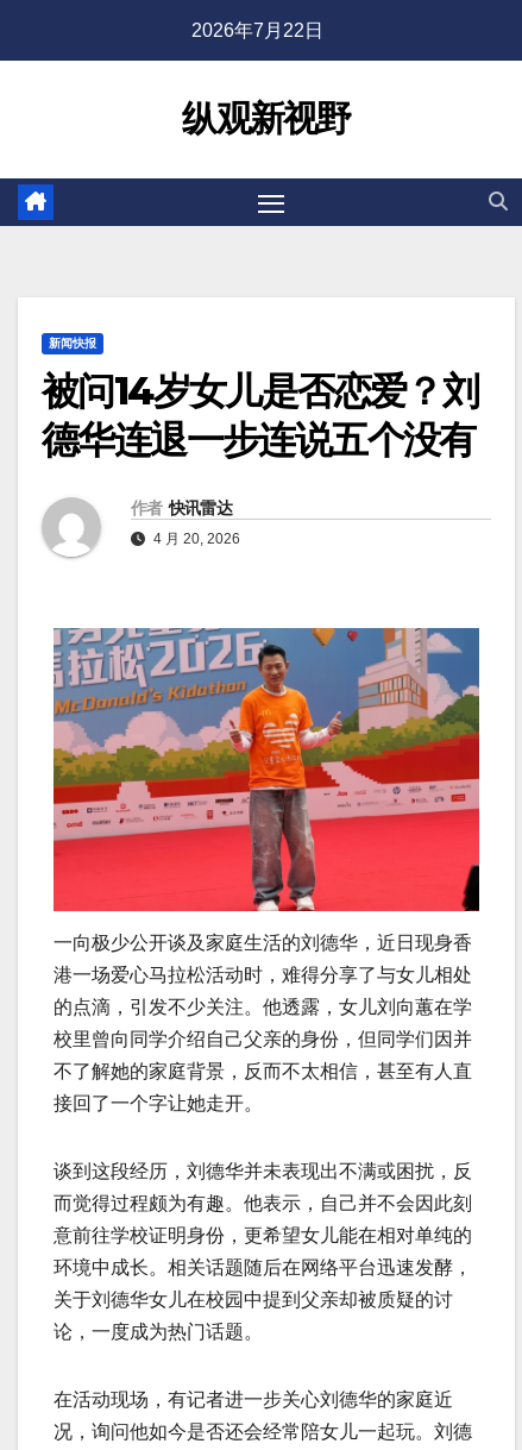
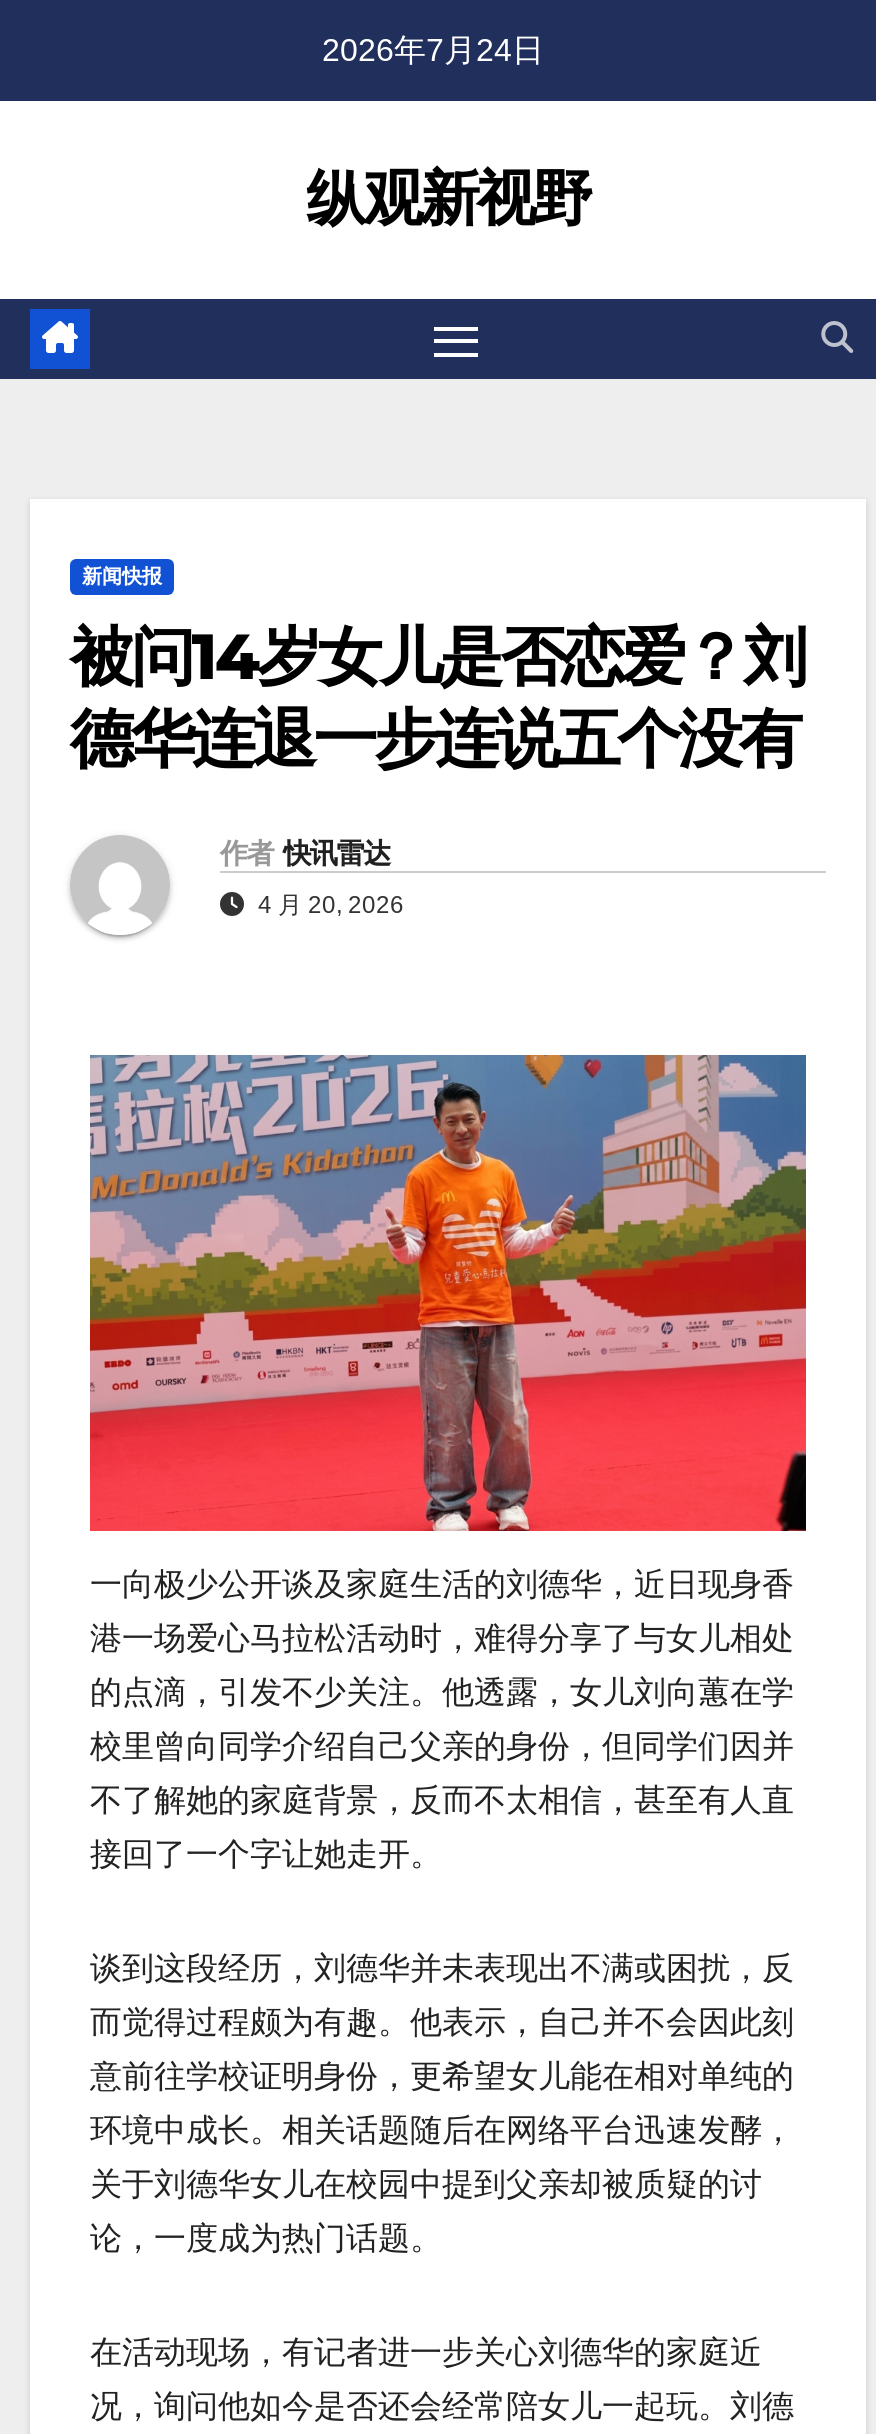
- 2026年7月22日
+ 2026年7月24日
